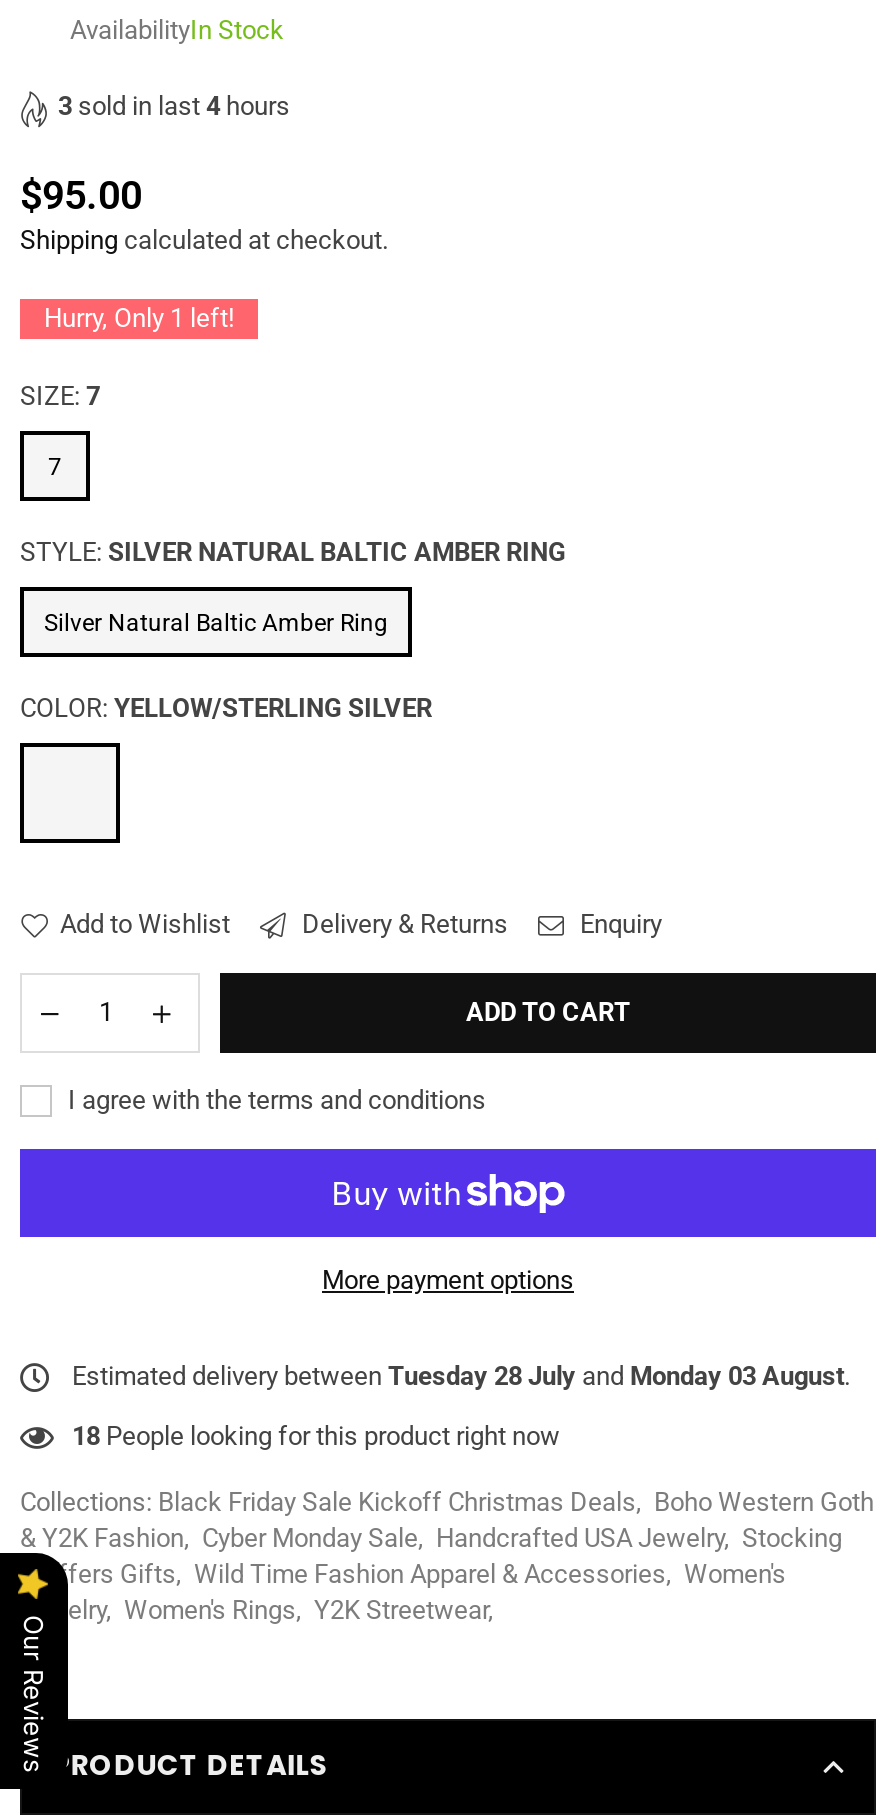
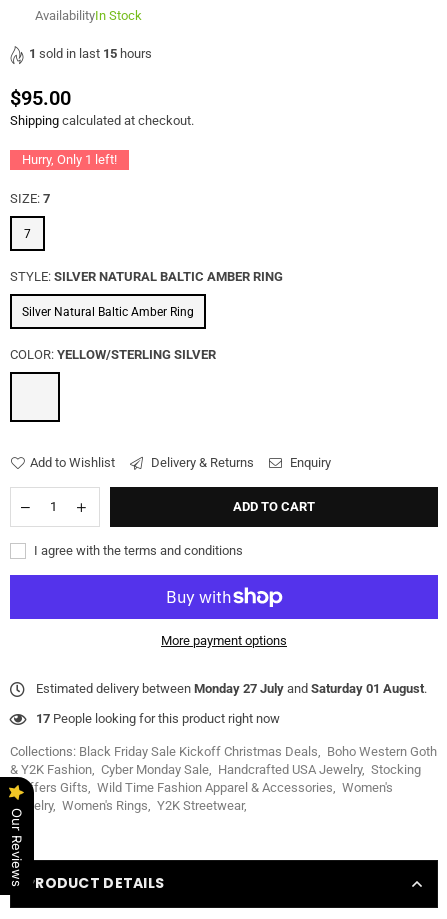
- 3 sold in last 4 hours
+ 1 sold in last 15 hours

- Estimated delivery between Tuesday 28 July and Monday 03 August.
+ Estimated delivery between Monday 27 July and Saturday 01 August.

- 18 People looking for this product right now
+ 17 People looking for this product right now
